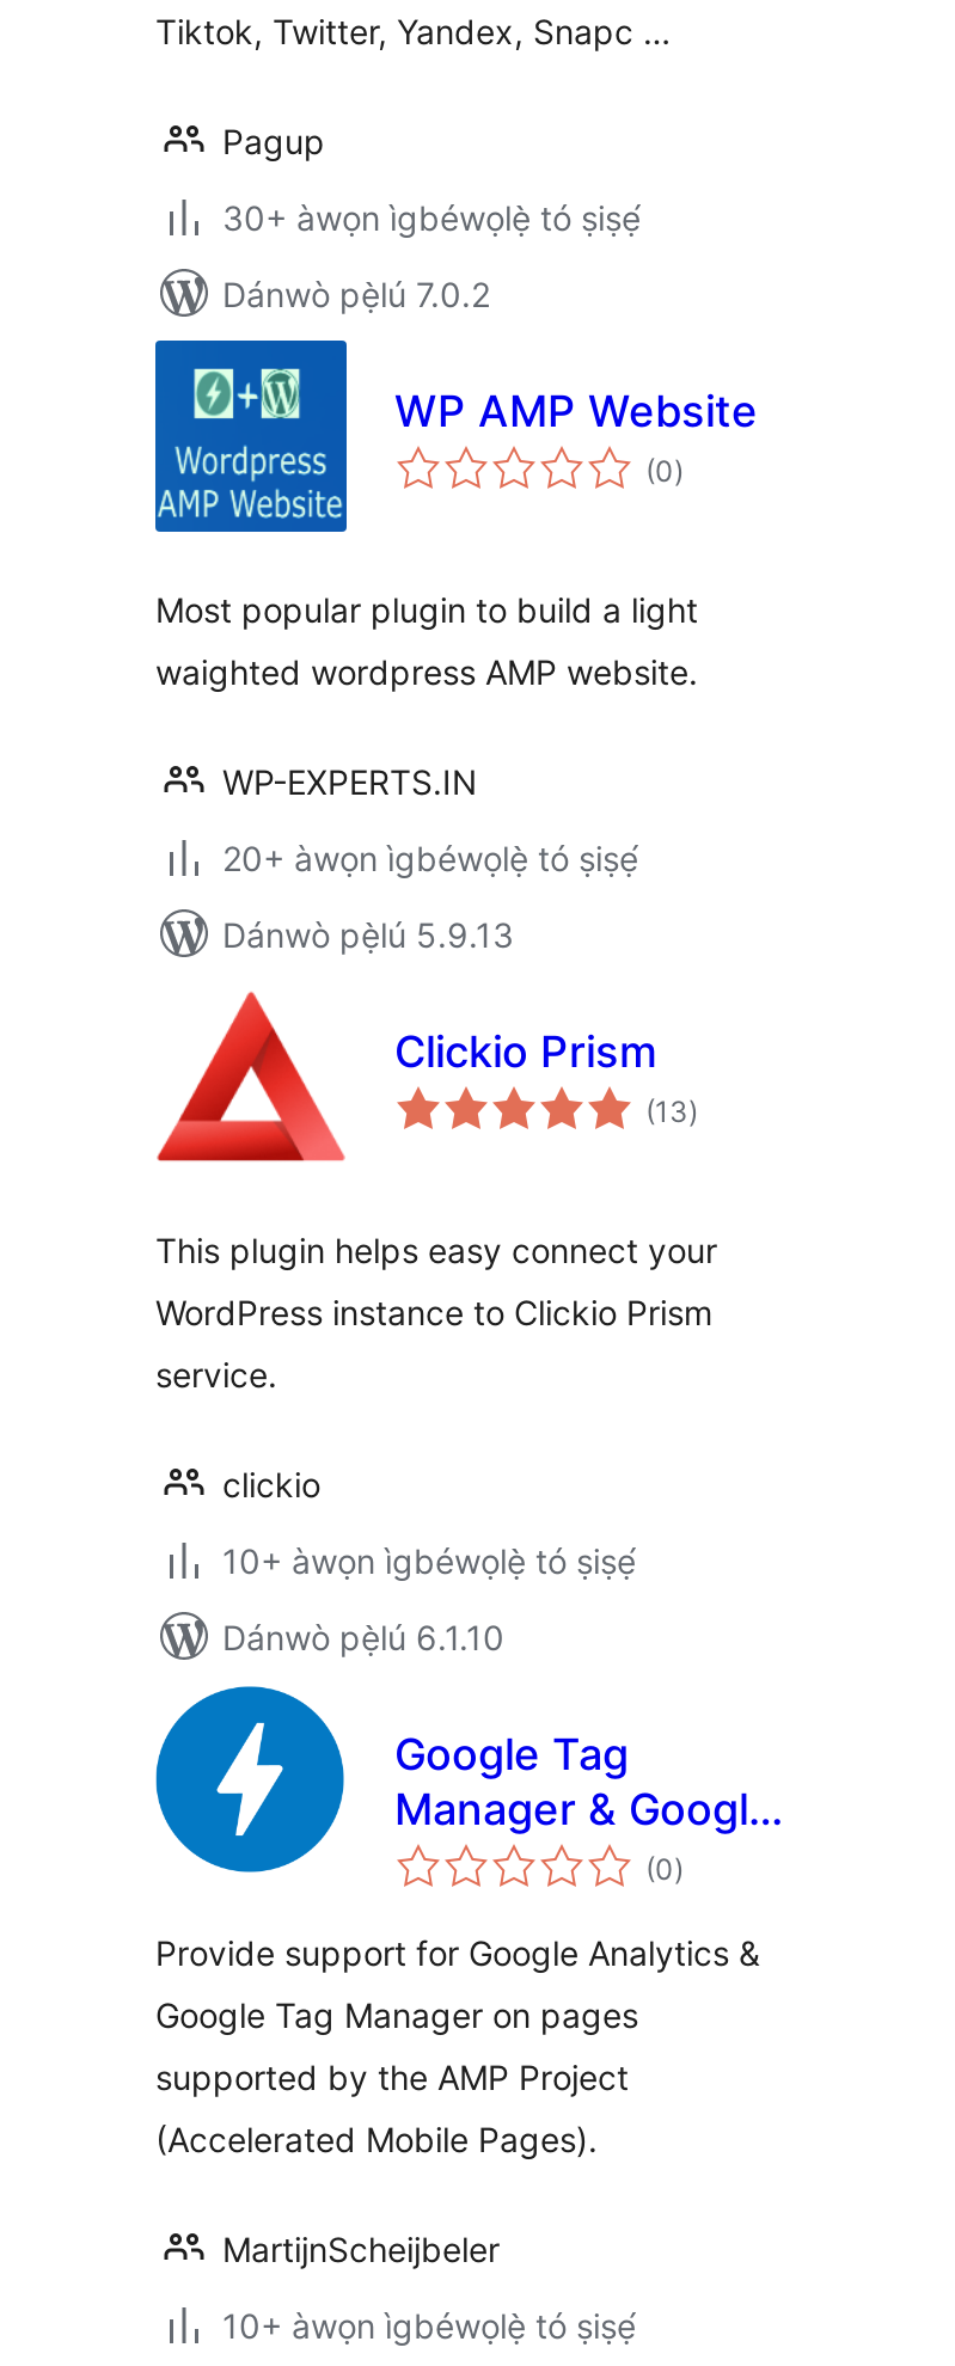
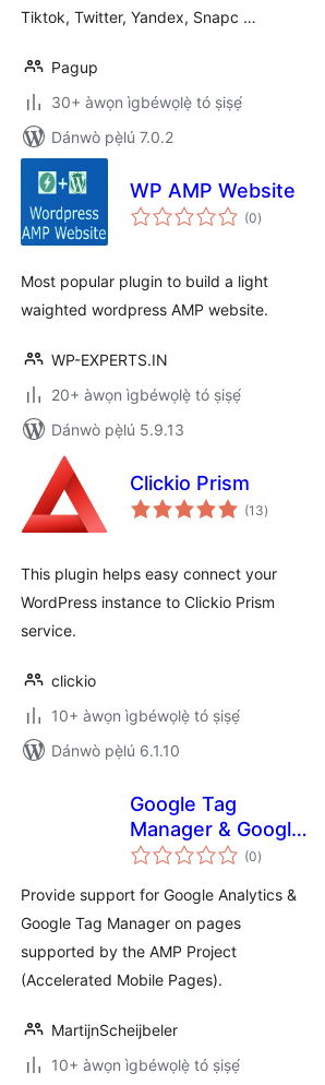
- [image]
